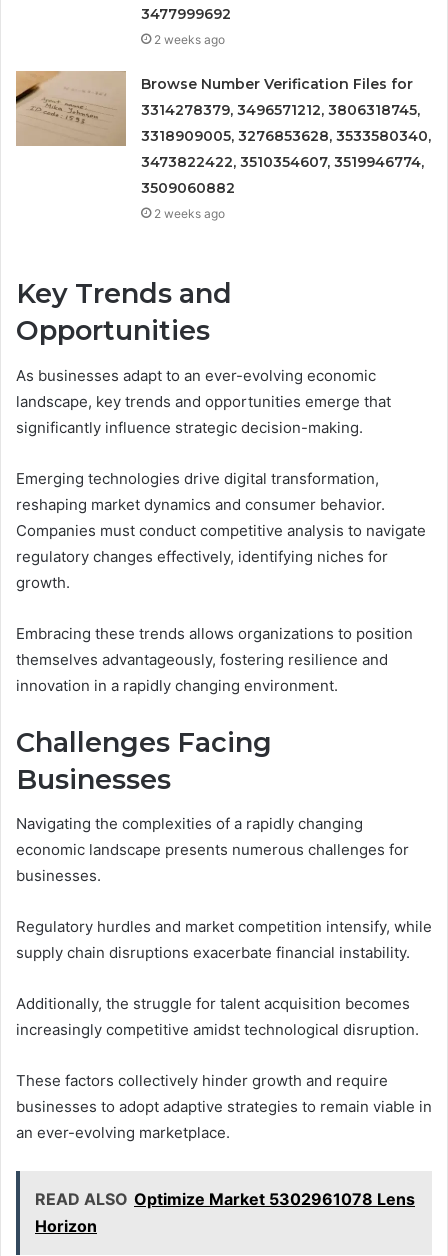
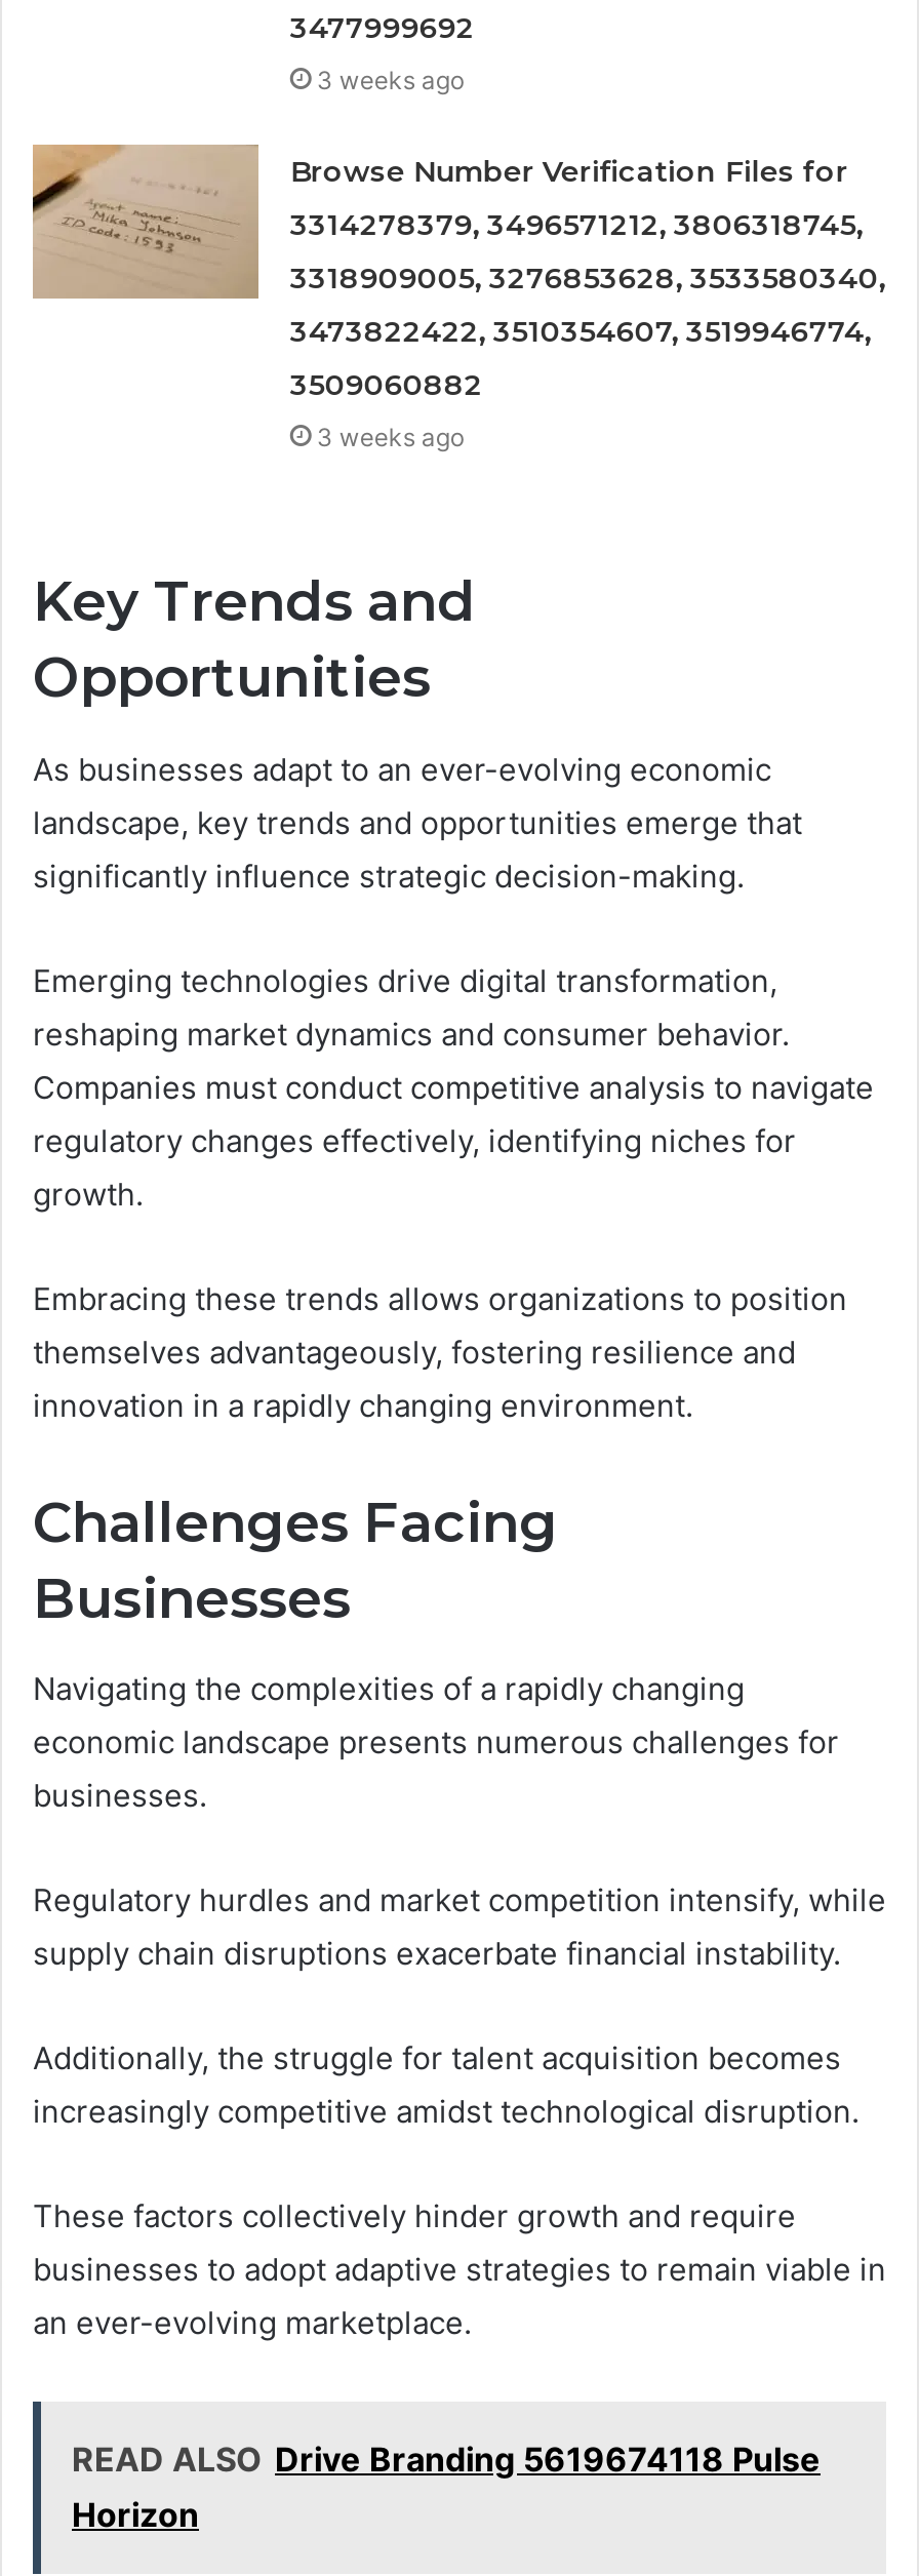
- 2 weeks ago
+ 3 weeks ago

- 2 weeks ago
+ 3 weeks ago

- READ ALSO Optimize Market 5302961078 Lens
+ READ ALSO Drive Branding 5619674118 Pulse
